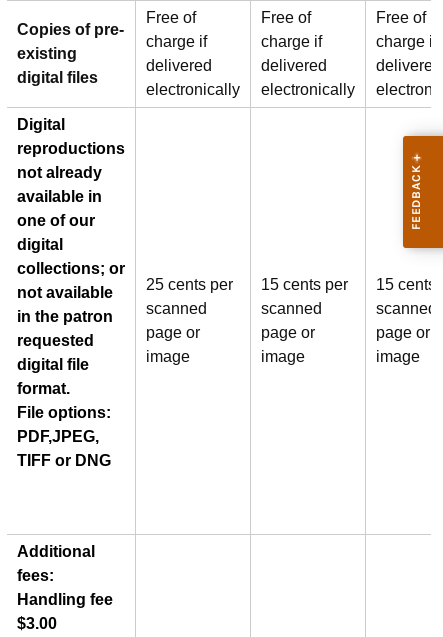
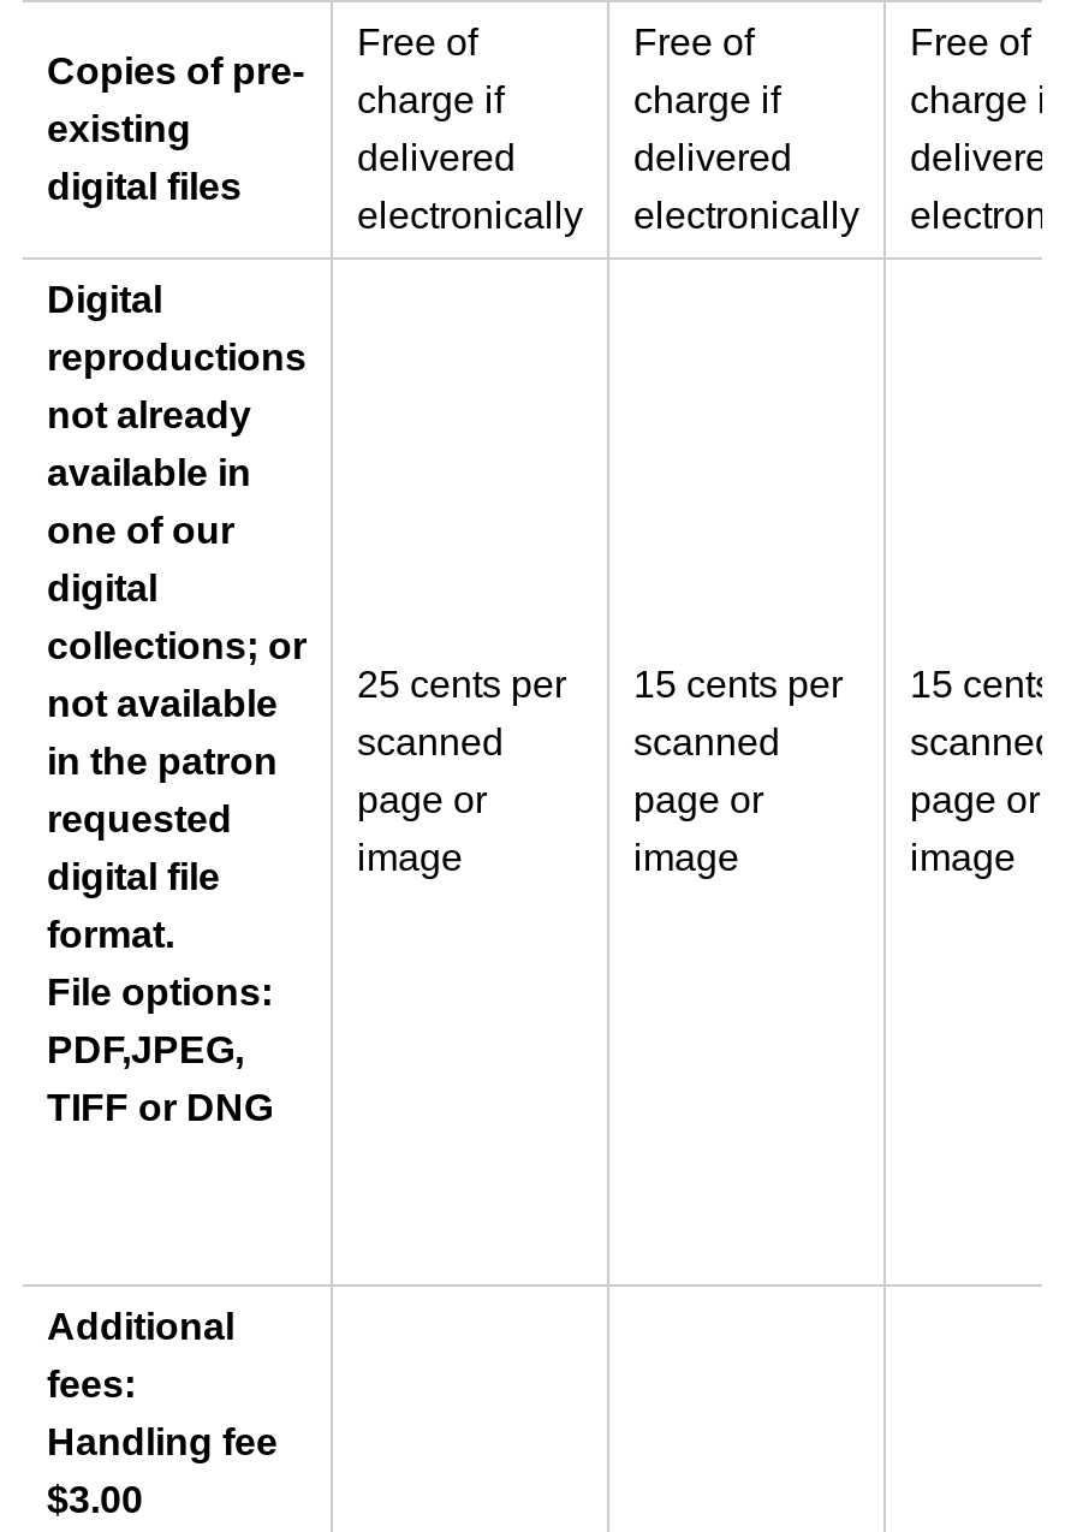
- [image]
